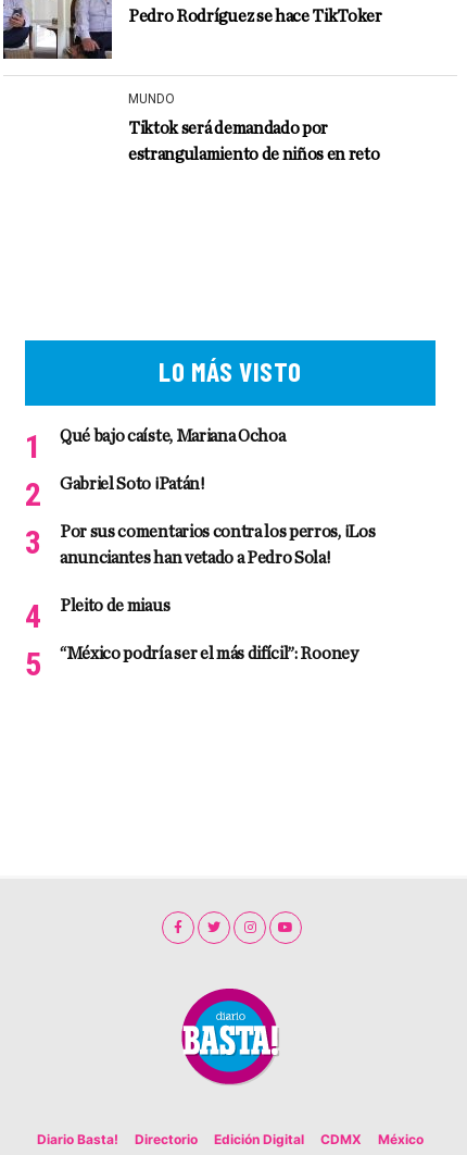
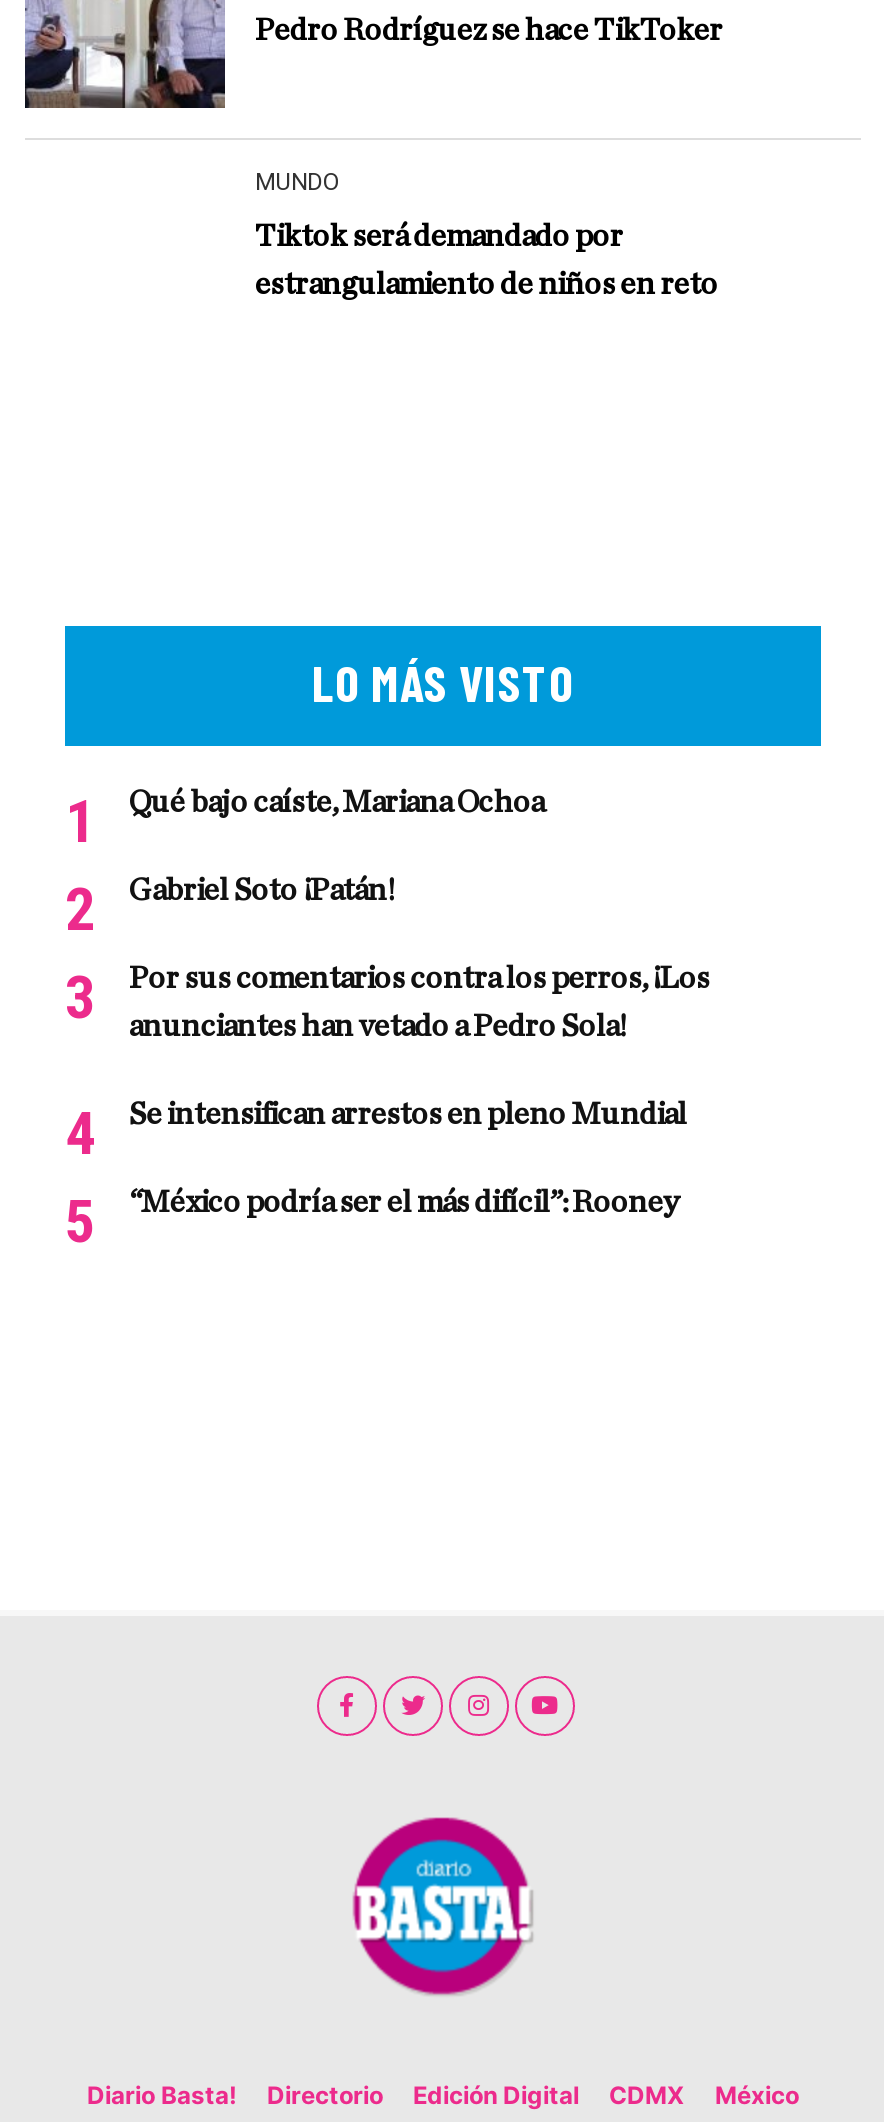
- Pleito de miaus
+ Se intensifican arrestos en pleno Mundial
